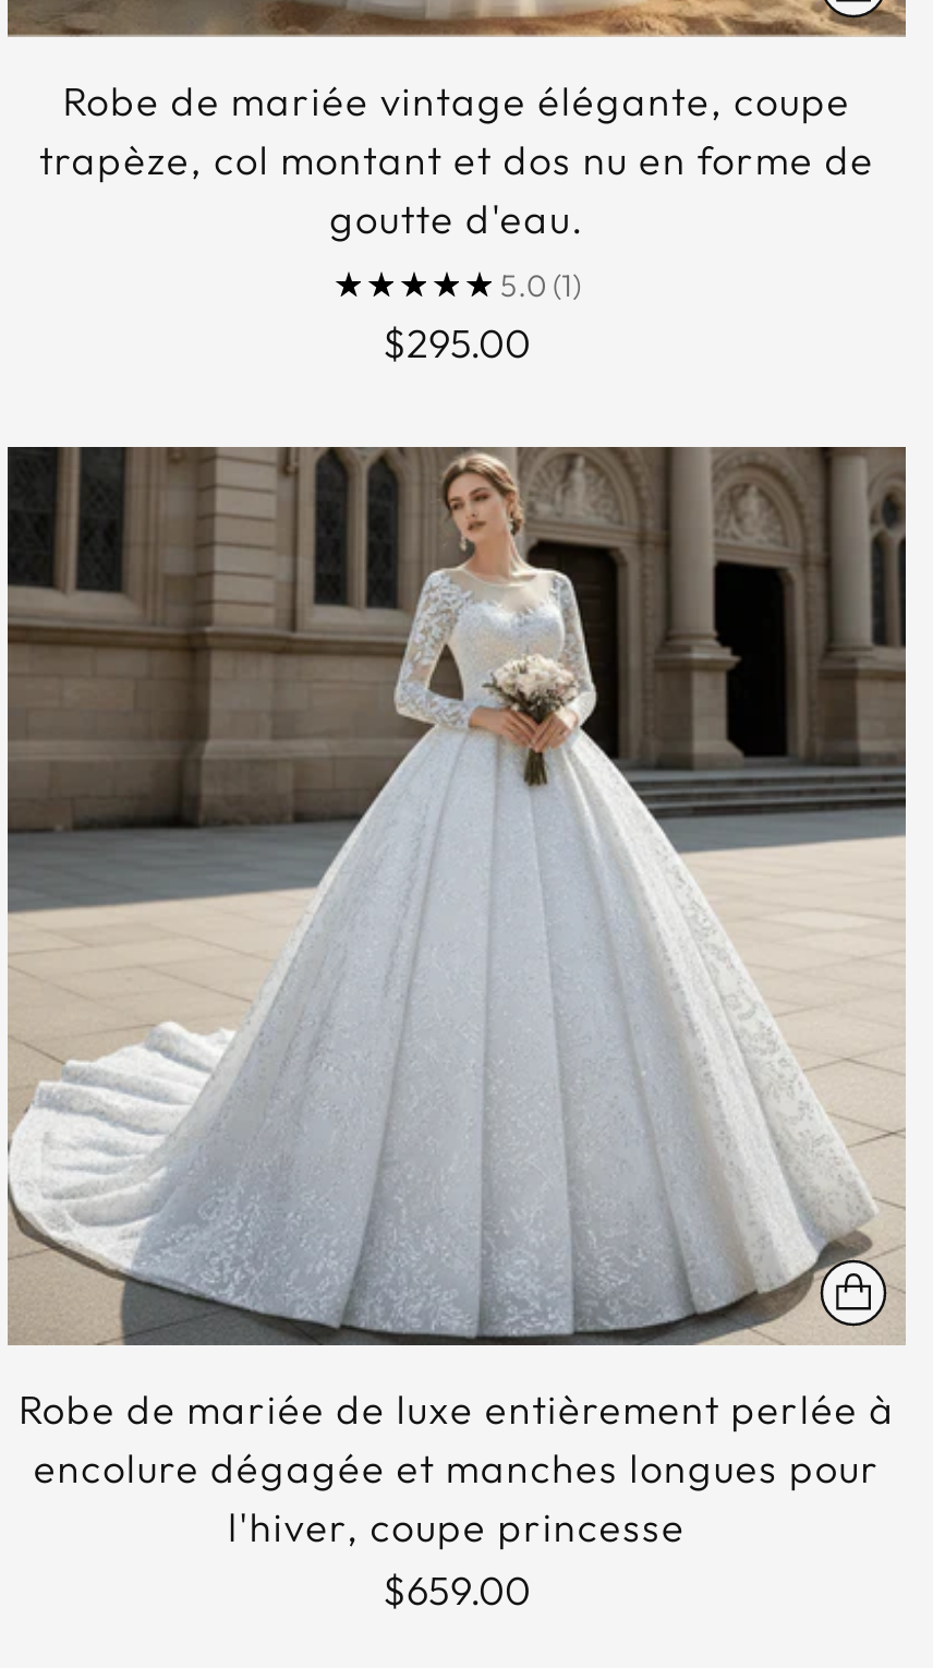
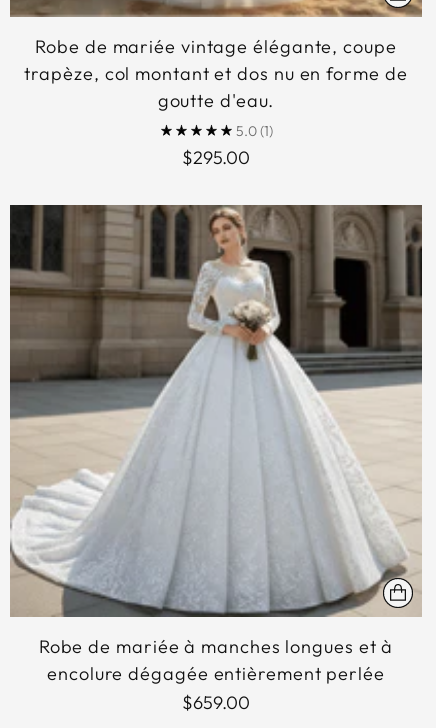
- Robe de mariée de luxe entièrement perlée à
- encolure dégagée et manches longues pour
- l'hiver, coupe princesse
+ Robe de mariée à manches longues et à
+ encolure dégagée entièrement perlée
